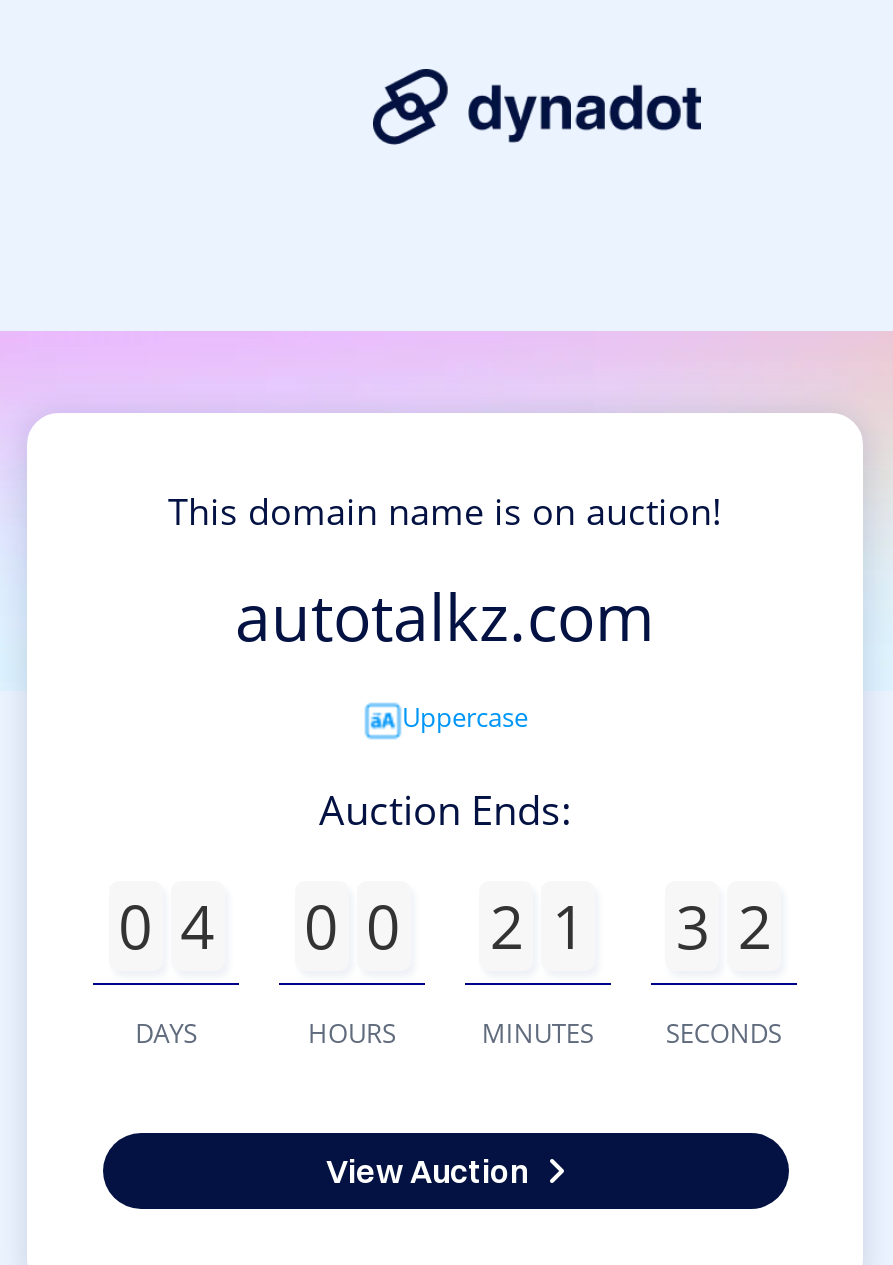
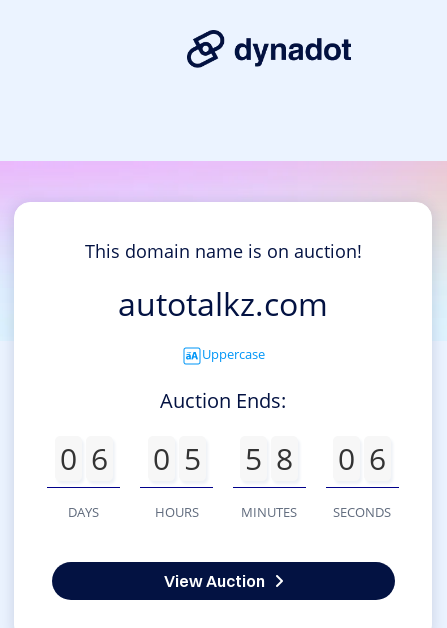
- 0 4
+ 0 6

- 0 0
+ 0 5

- 2 1
+ 5 8

- 3 2
+ 0 6
